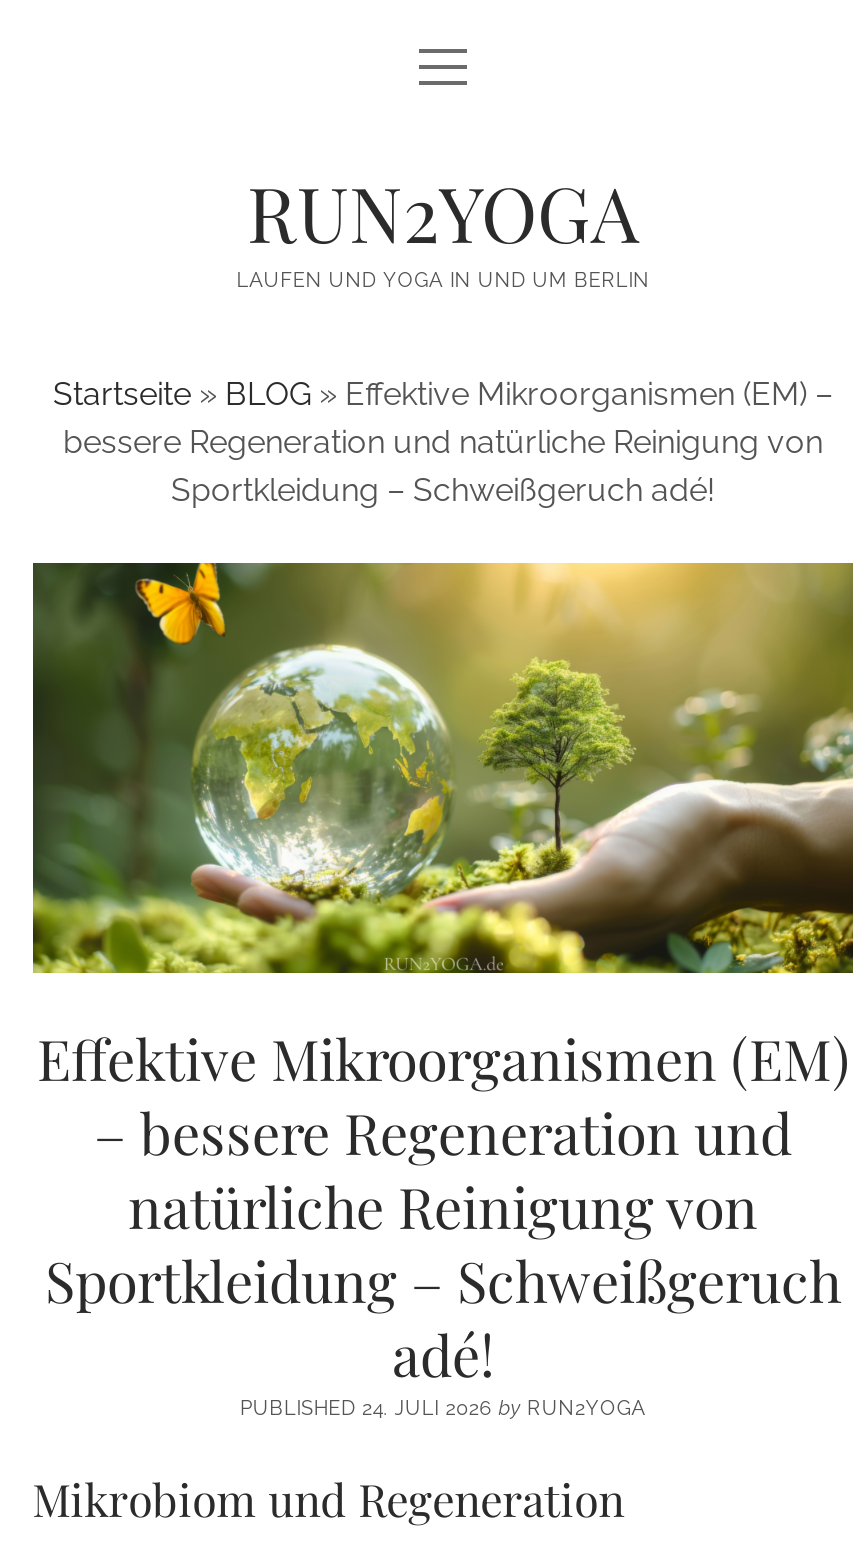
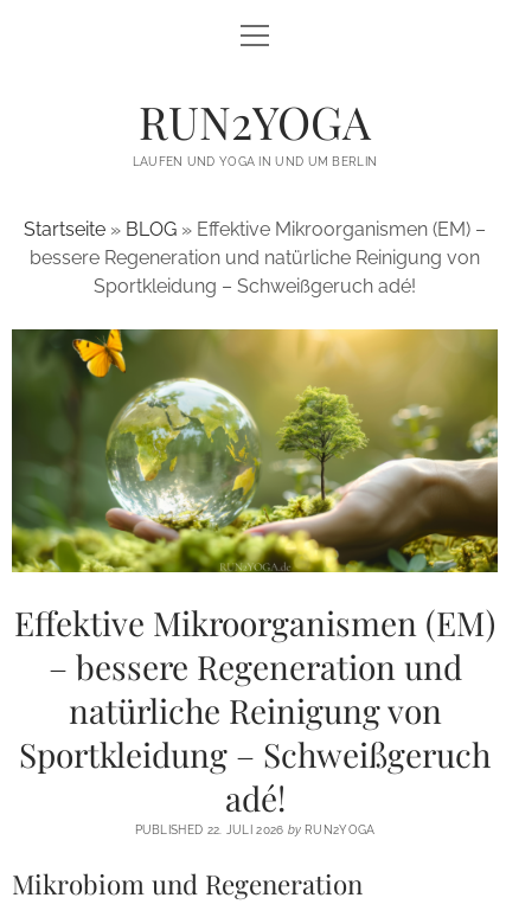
- PUBLISHED 24. JULI 2026 by RUN2YOGA
+ PUBLISHED 22. JULI 2026 by RUN2YOGA
